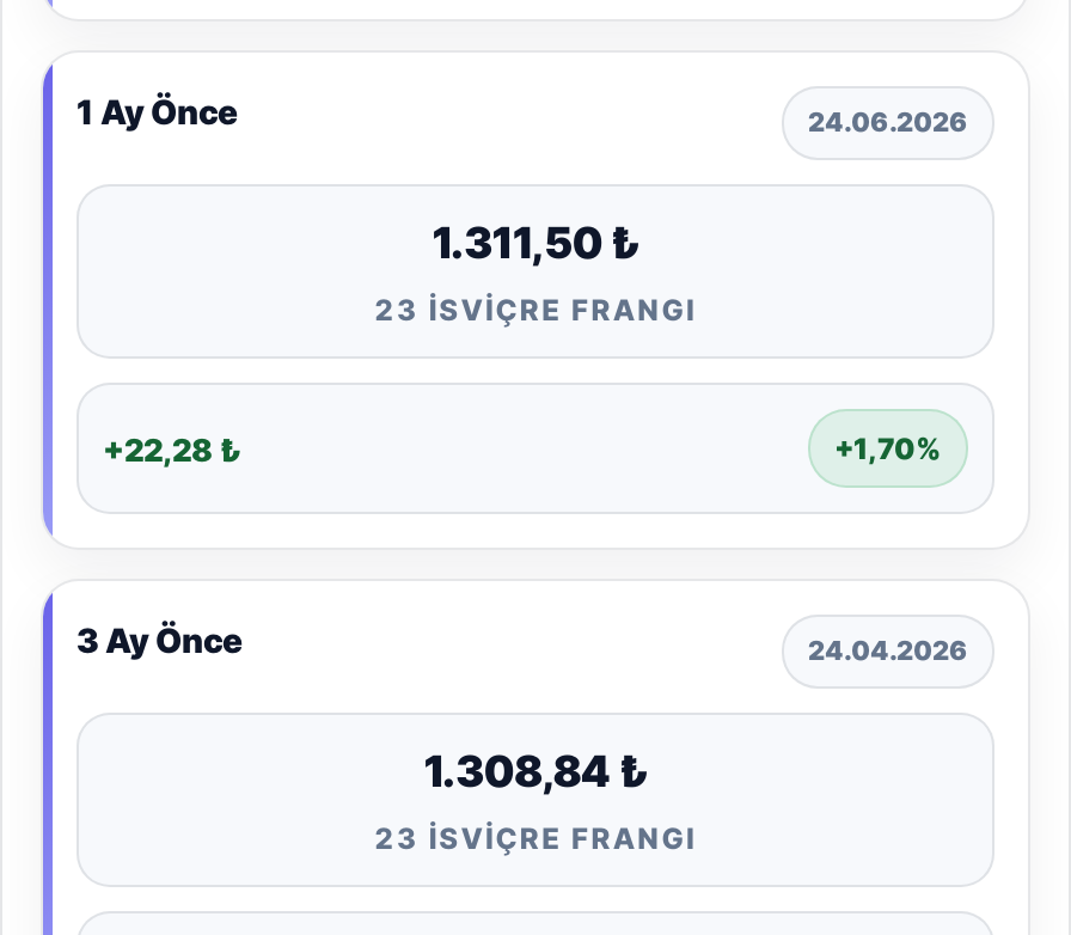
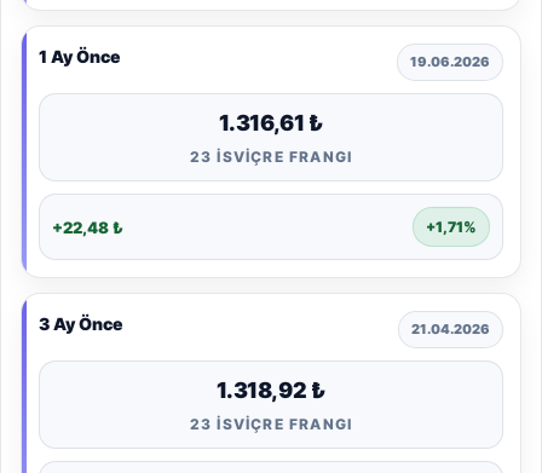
- 24.06.2026
+ 19.06.2026

- 1.311,50 ₺
+ 1.316,61 ₺

- +22,28 ₺
+ +22,48 ₺

- +1,70%
+ +1,71%

- 24.04.2026
+ 21.04.2026

- 1.308,84 ₺
+ 1.318,92 ₺
